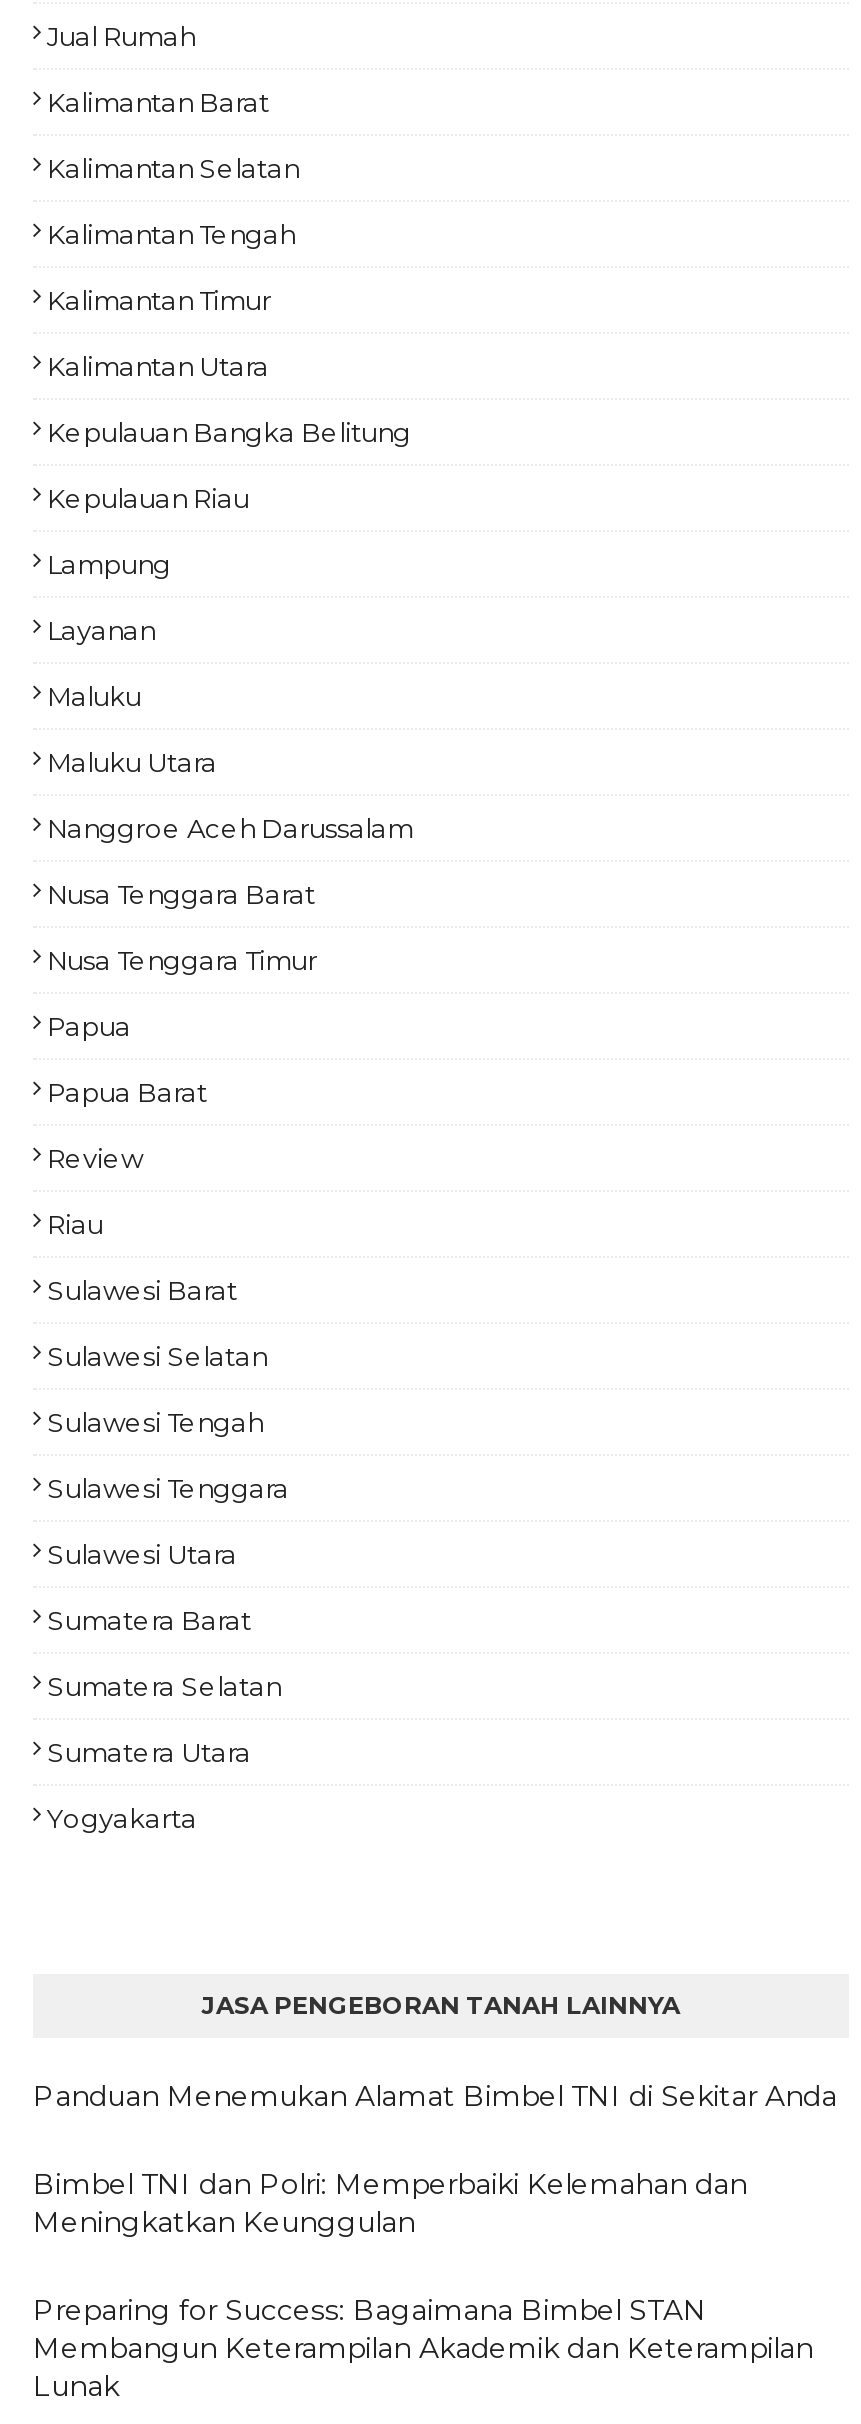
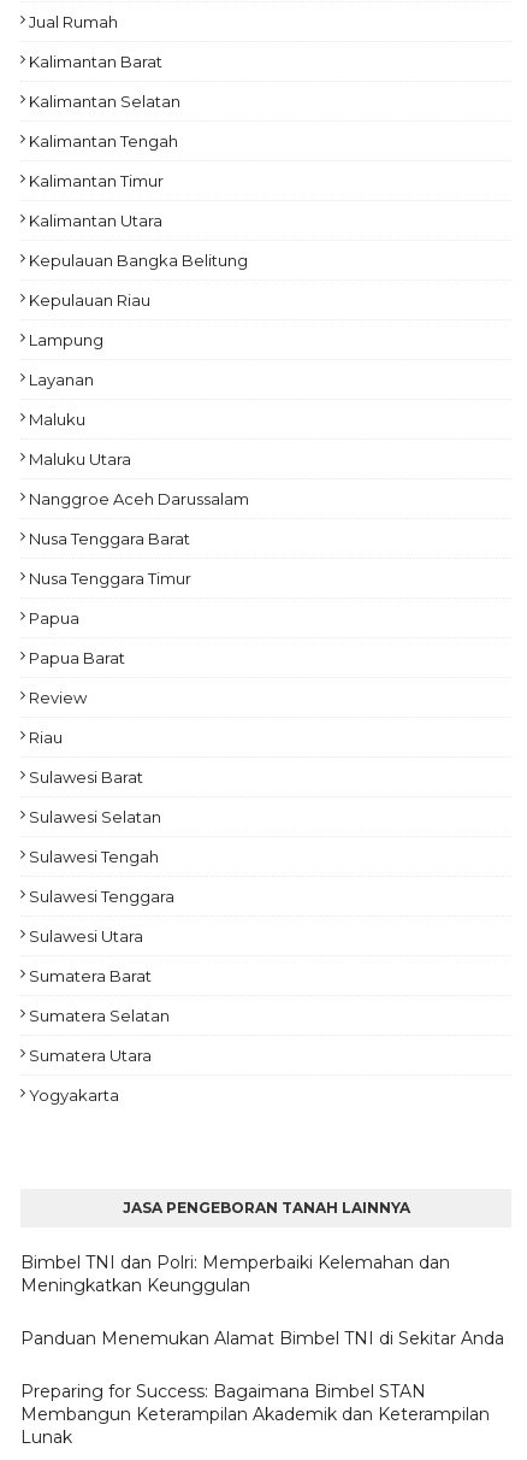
moved down: Panduan Menemukan Alamat Bimbel TNI di Sekitar Anda

moved up: Bimbel TNI dan Polri: Memperbaiki Kelemahan dan | Meningkatkan Keunggulan
